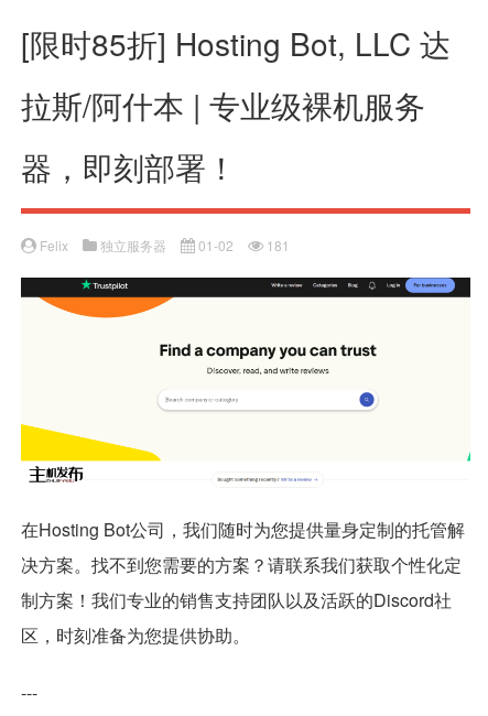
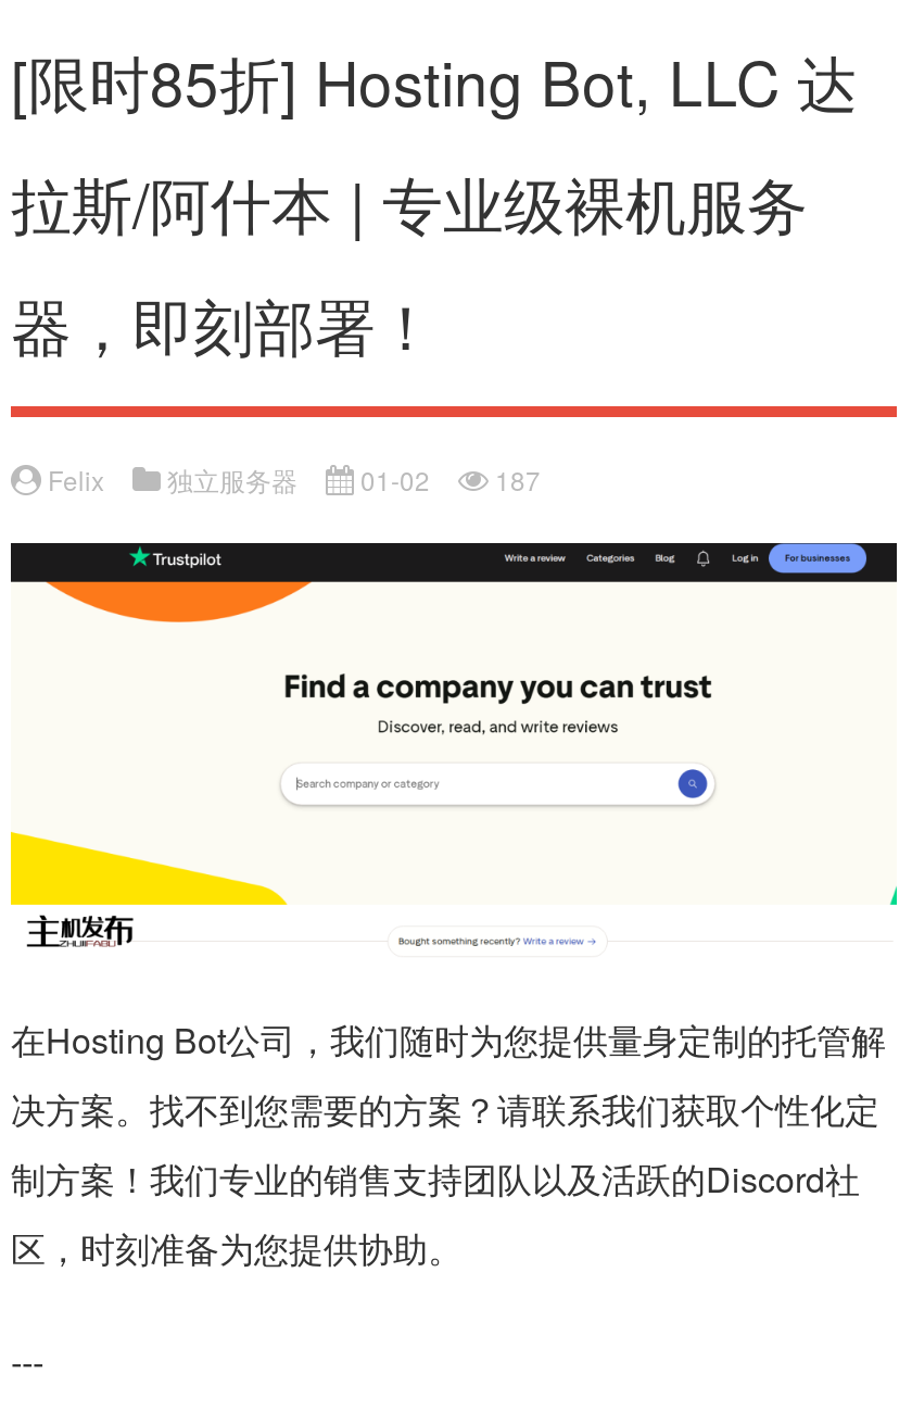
- 181
+ 187
